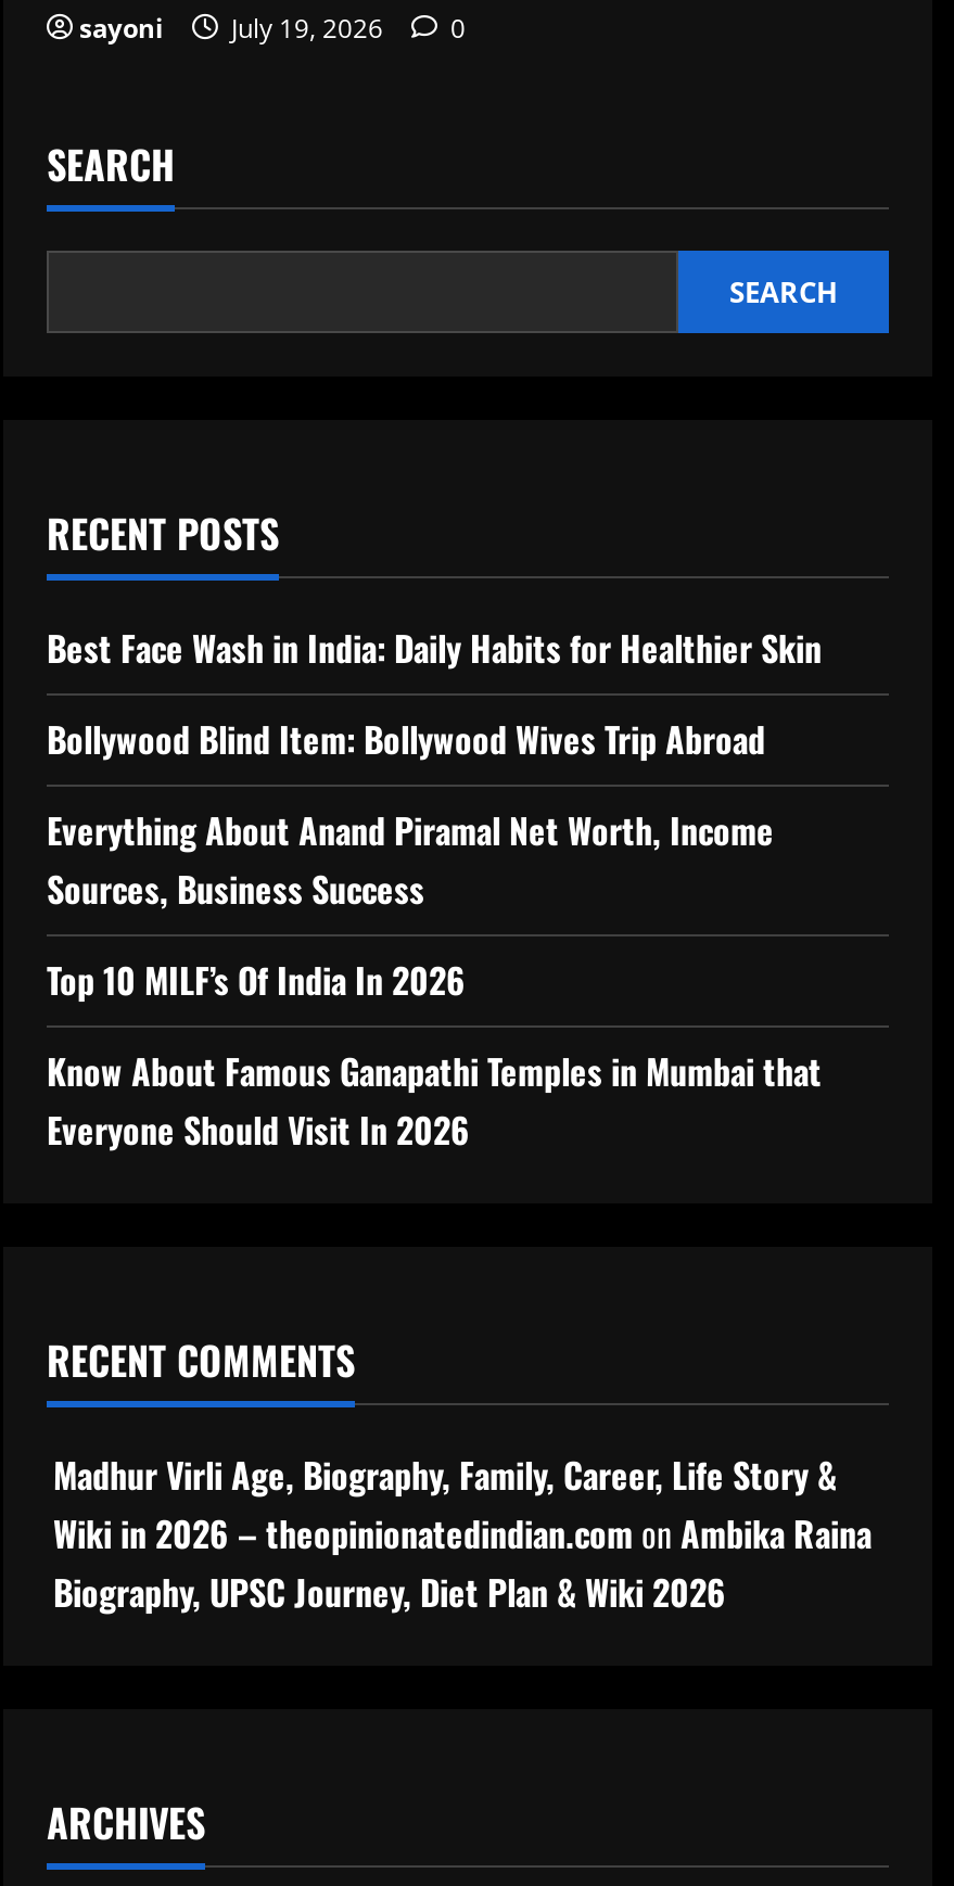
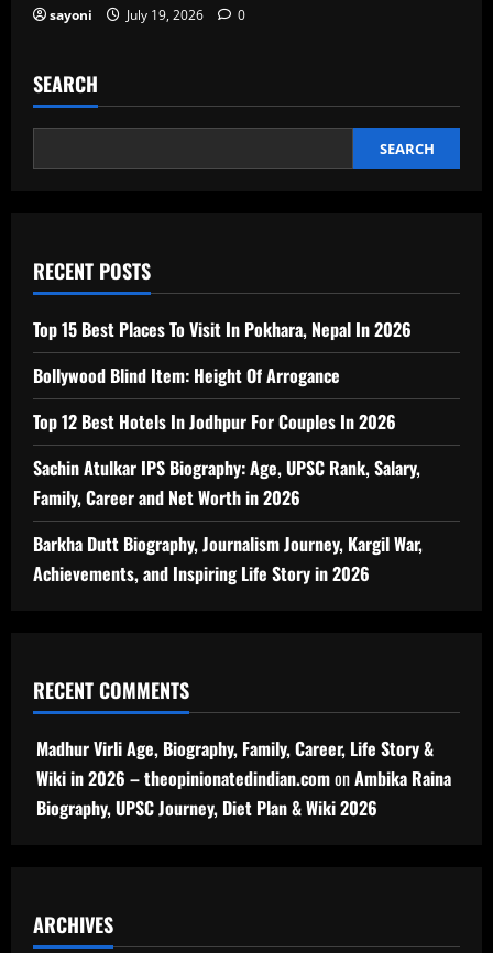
- Best Face Wash in India: Daily Habits for Healthier Skin
+ Top 15 Best Places To Visit In Pokhara, Nepal In 2026

- Bollywood Blind Item: Bollywood Wives Trip Abroad
+ Bollywood Blind Item: Height Of Arrogance

- Everything About Anand Piramal Net Worth, Income
- Sources, Business Success
+ Top 12 Best Hotels In Jodhpur For Couples In 2026

- Top 10 MILF’s Of India In 2026
+ Sachin Atulkar IPS Biography: Age, UPSC Rank, Salary,
+ Family, Career and Net Worth in 2026

- Know About Famous Ganapathi Temples in Mumbai that
- Everyone Should Visit In 2026
+ Barkha Dutt Biography, Journalism Journey, Kargil War,
+ Achievements, and Inspiring Life Story in 2026
